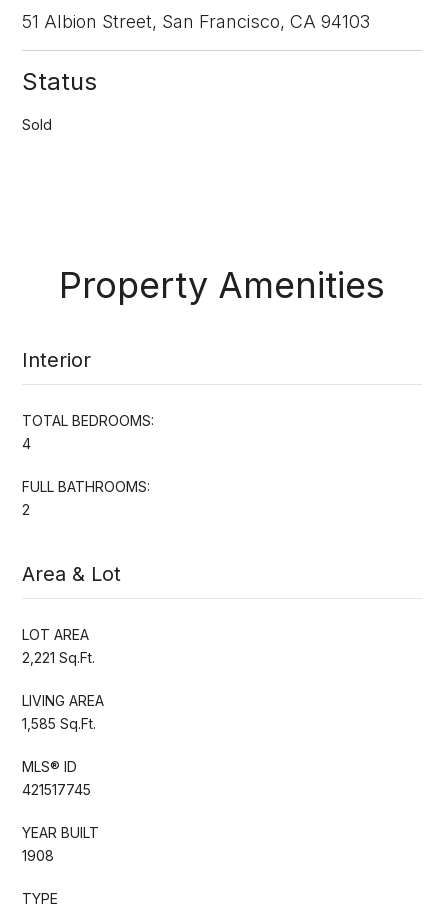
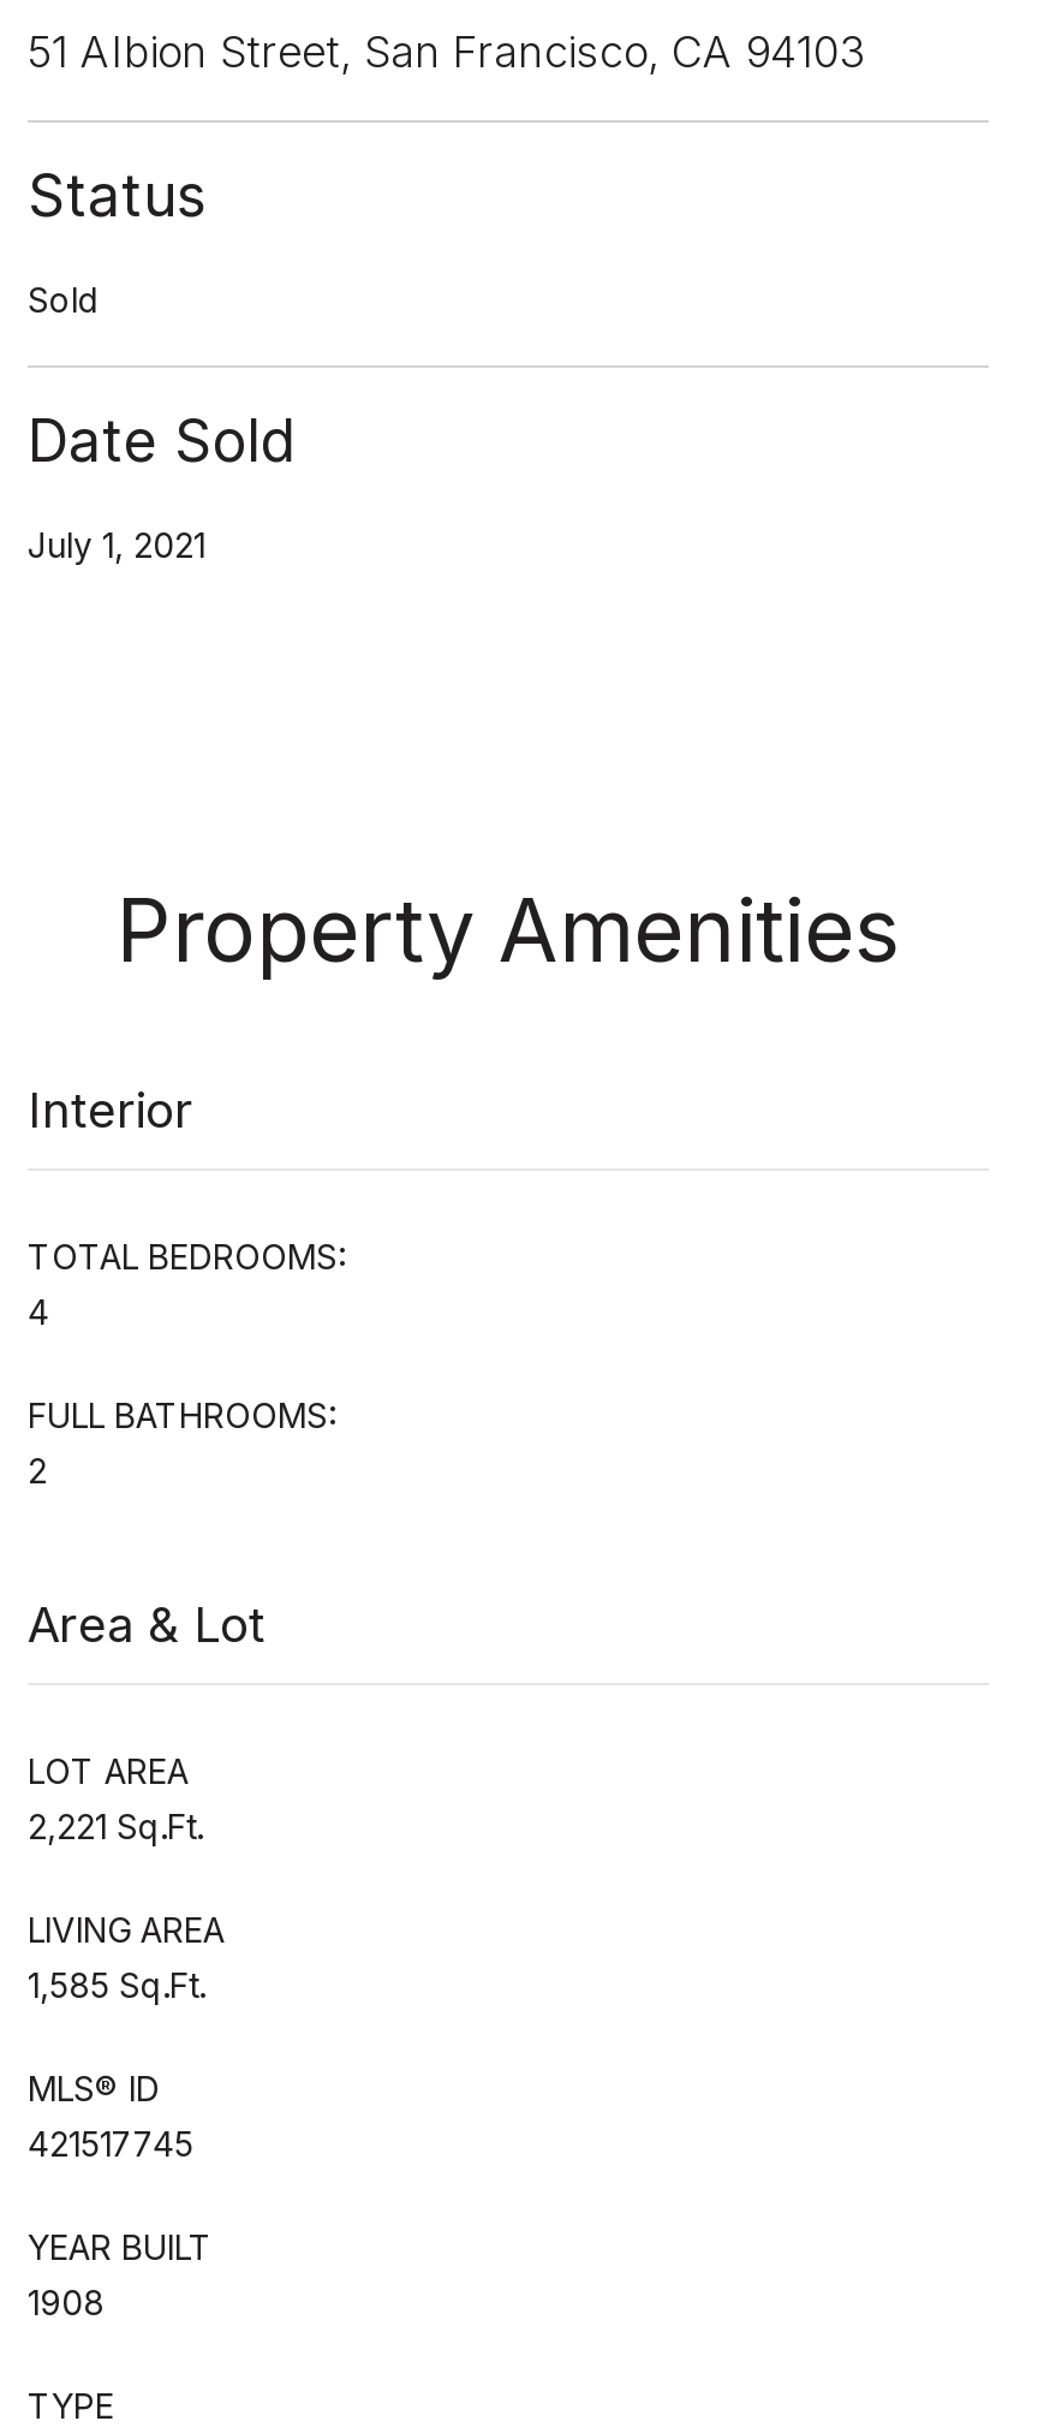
+ Date Sold
+ July 1, 2021
